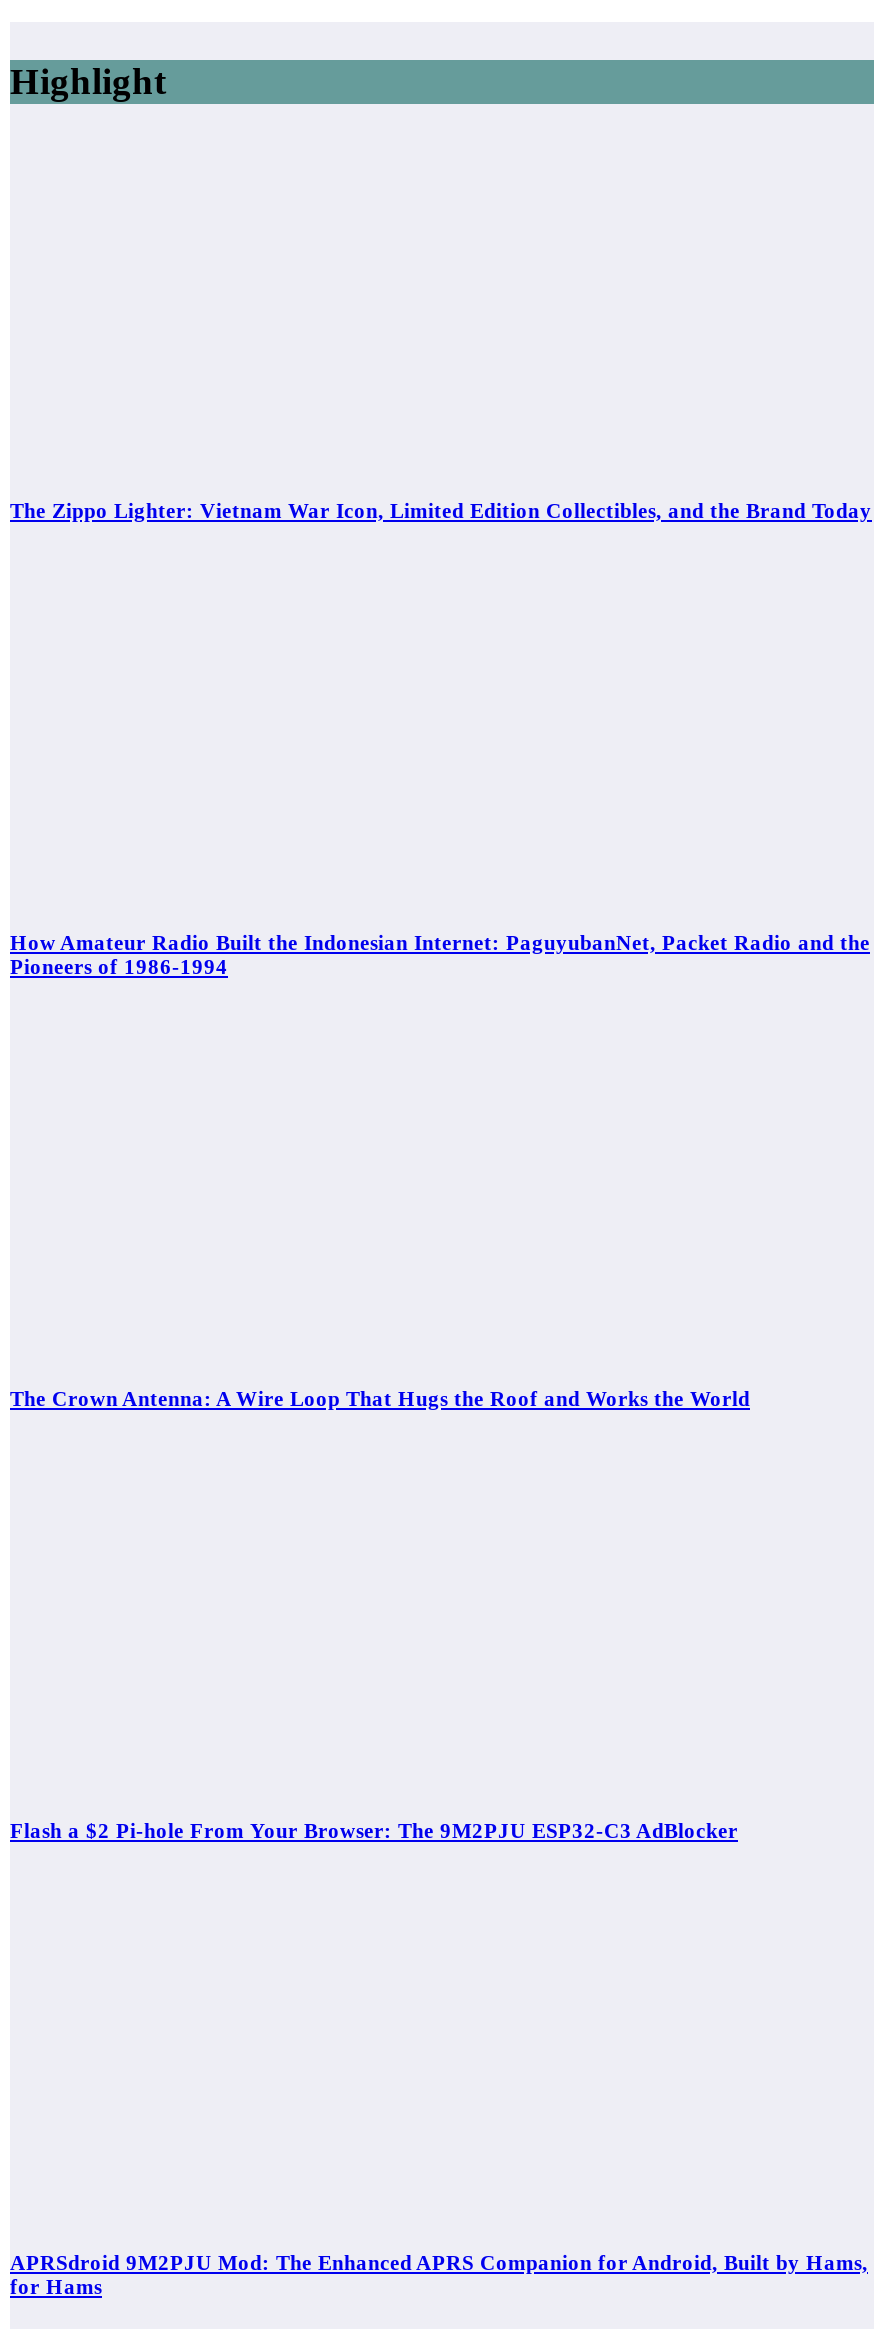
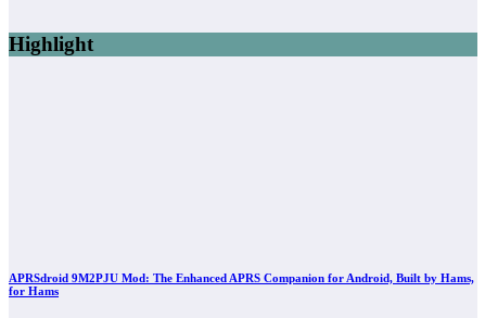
- The Zippo Lighter: Vietnam War Icon, Limited Edition Collectibles, and the Brand Today

- How Amateur Radio Built the Indonesian Internet: PaguyubanNet, Packet Radio and the
- Pioneers of 1986-1994

- The Crown Antenna: A Wire Loop That Hugs the Roof and Works the World

- Flash a $2 Pi-hole From Your Browser: The 9M2PJU ESP32-C3 AdBlocker
